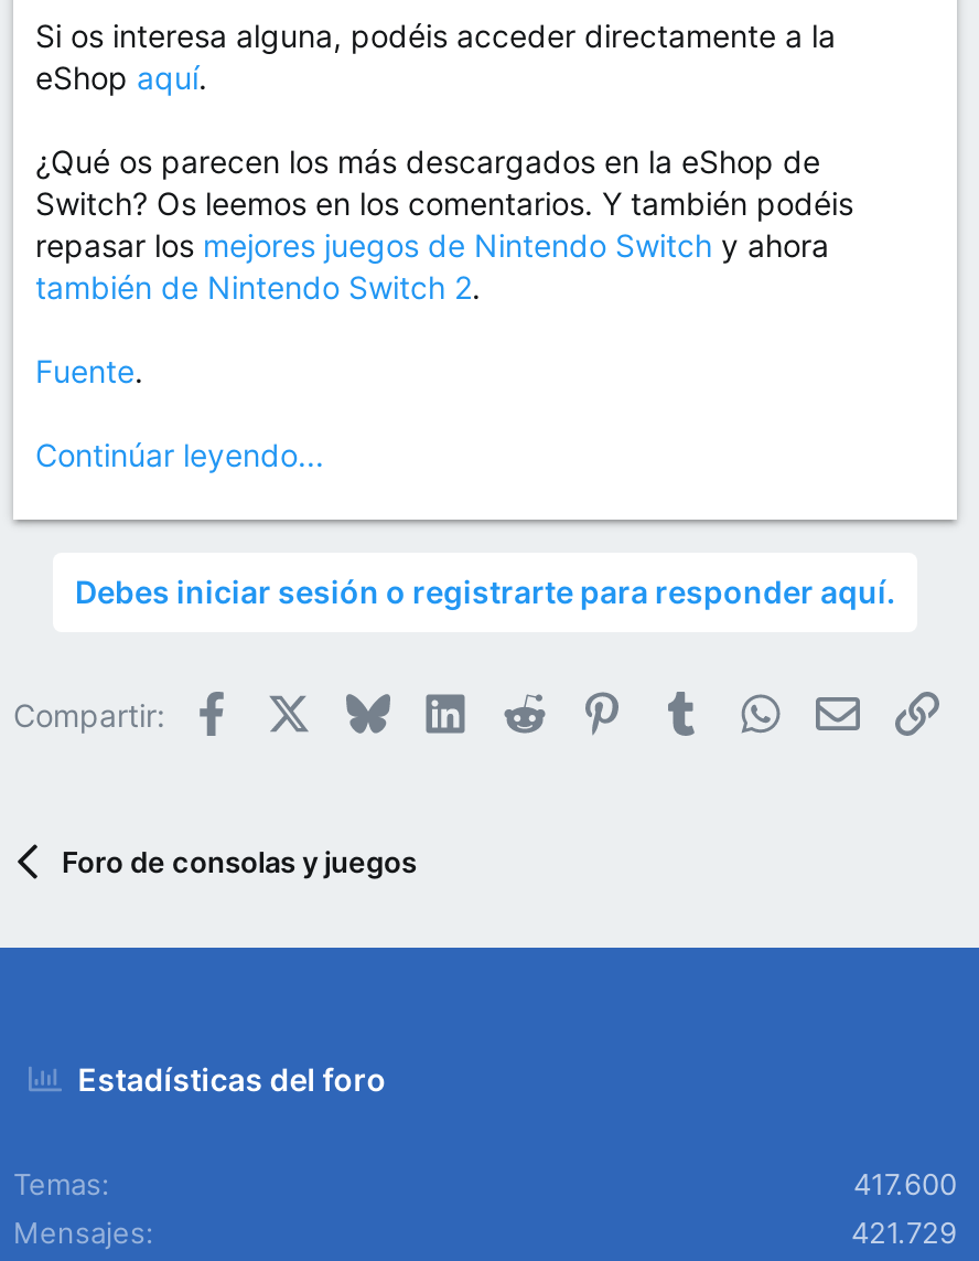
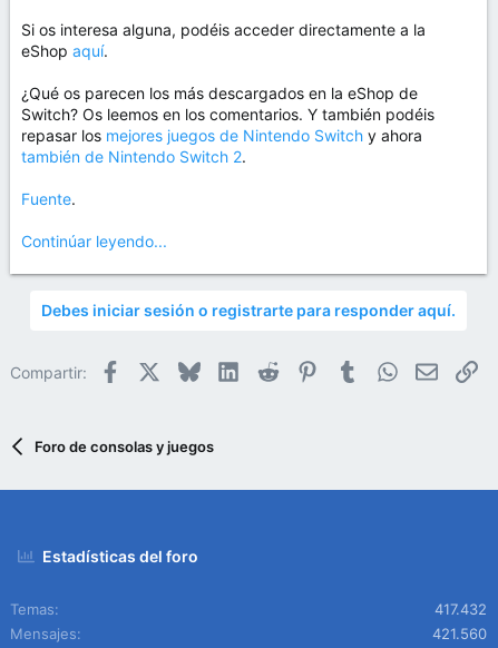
- 417.600
+ 417.432

- 421.729
+ 421.560
